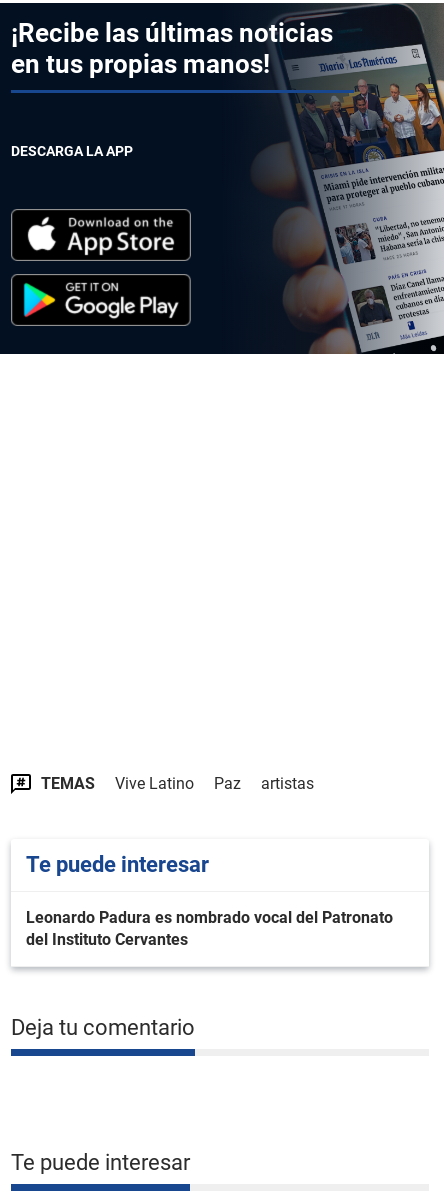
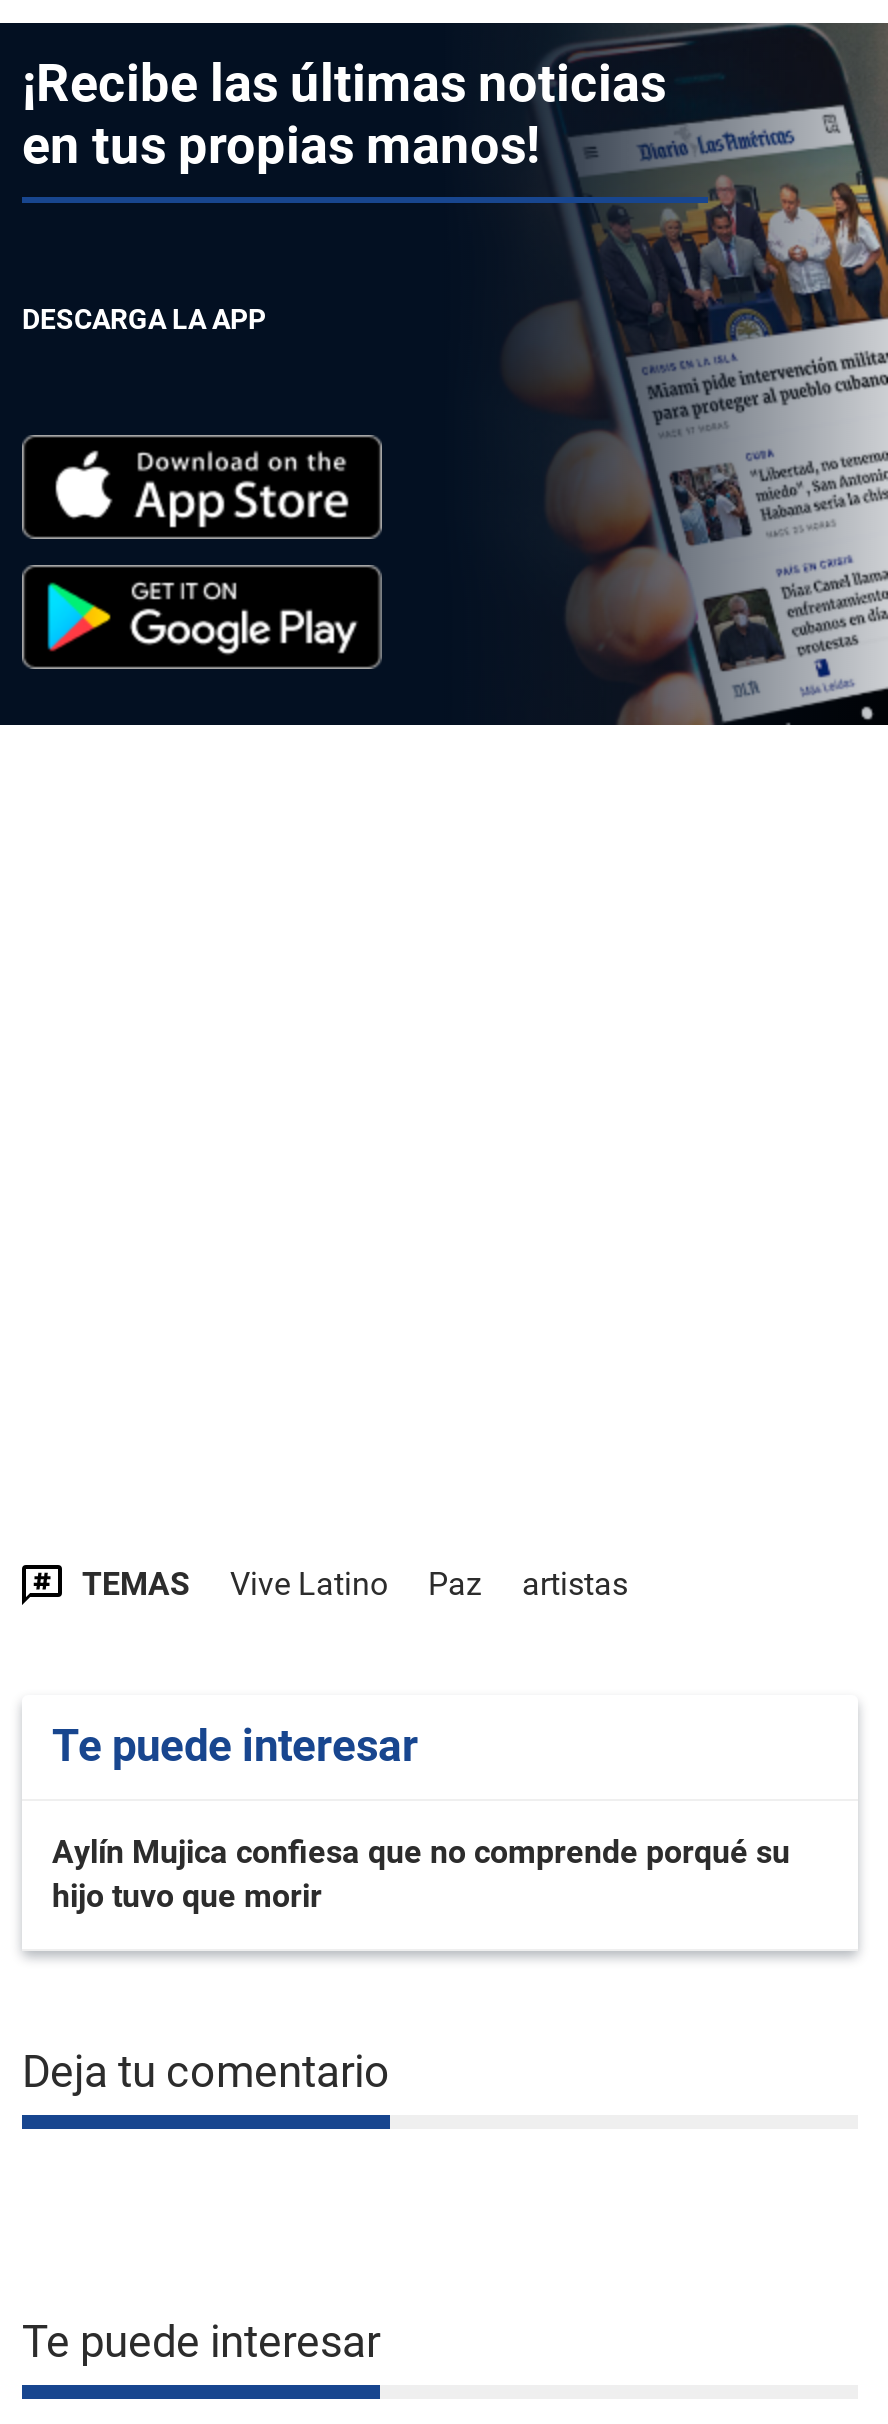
- Leonardo Padura es nombrado vocal del Patronato
- del Instituto Cervantes
+ Aylín Mujica confiesa que no comprende porqué su
+ hijo tuvo que morir
